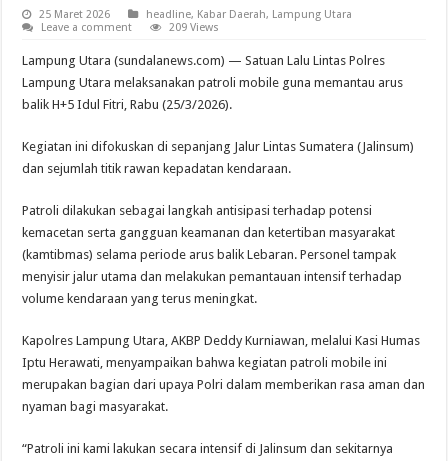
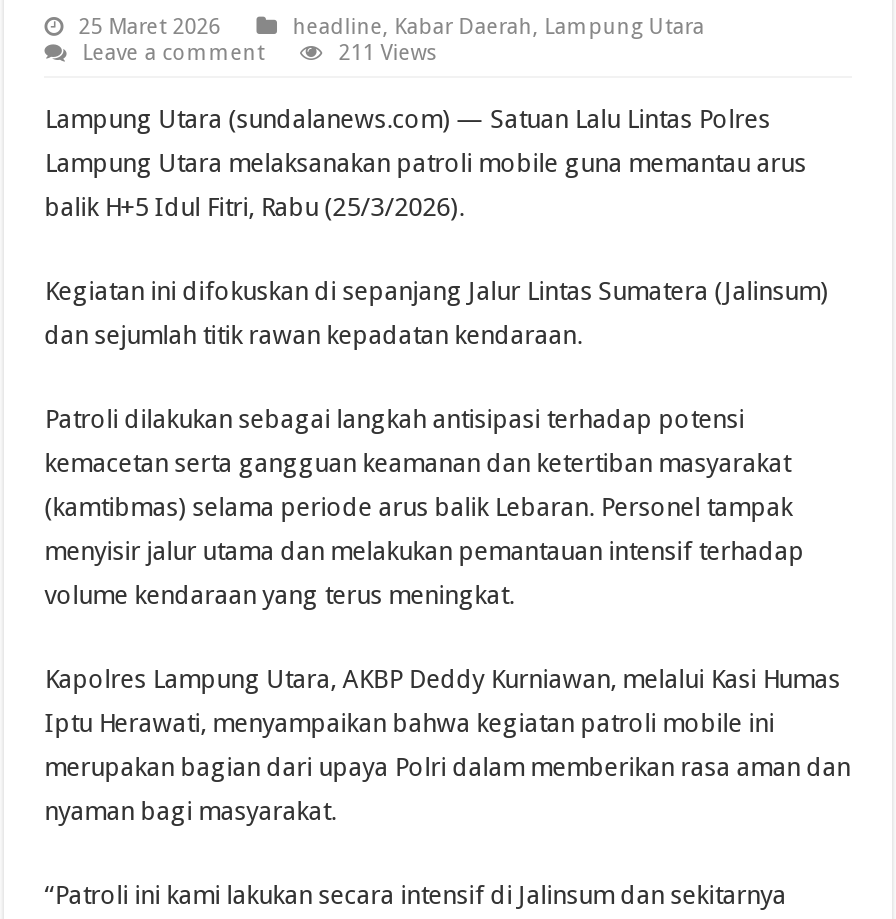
- 209 Views
+ 211 Views
